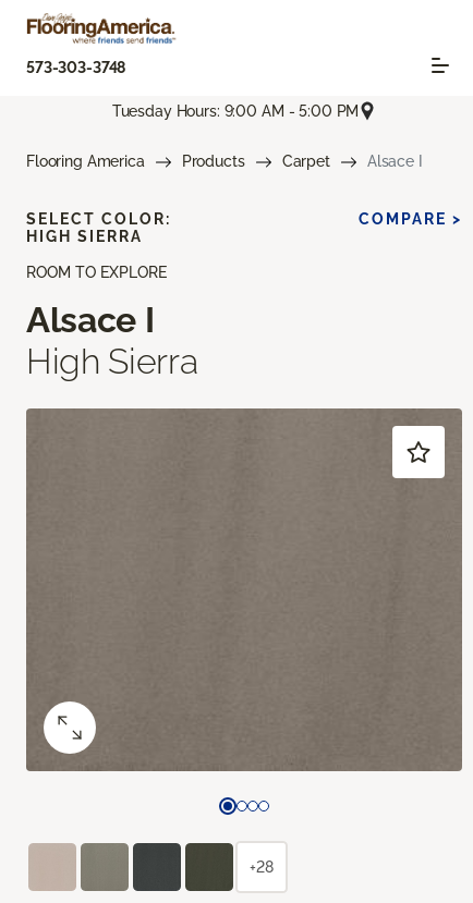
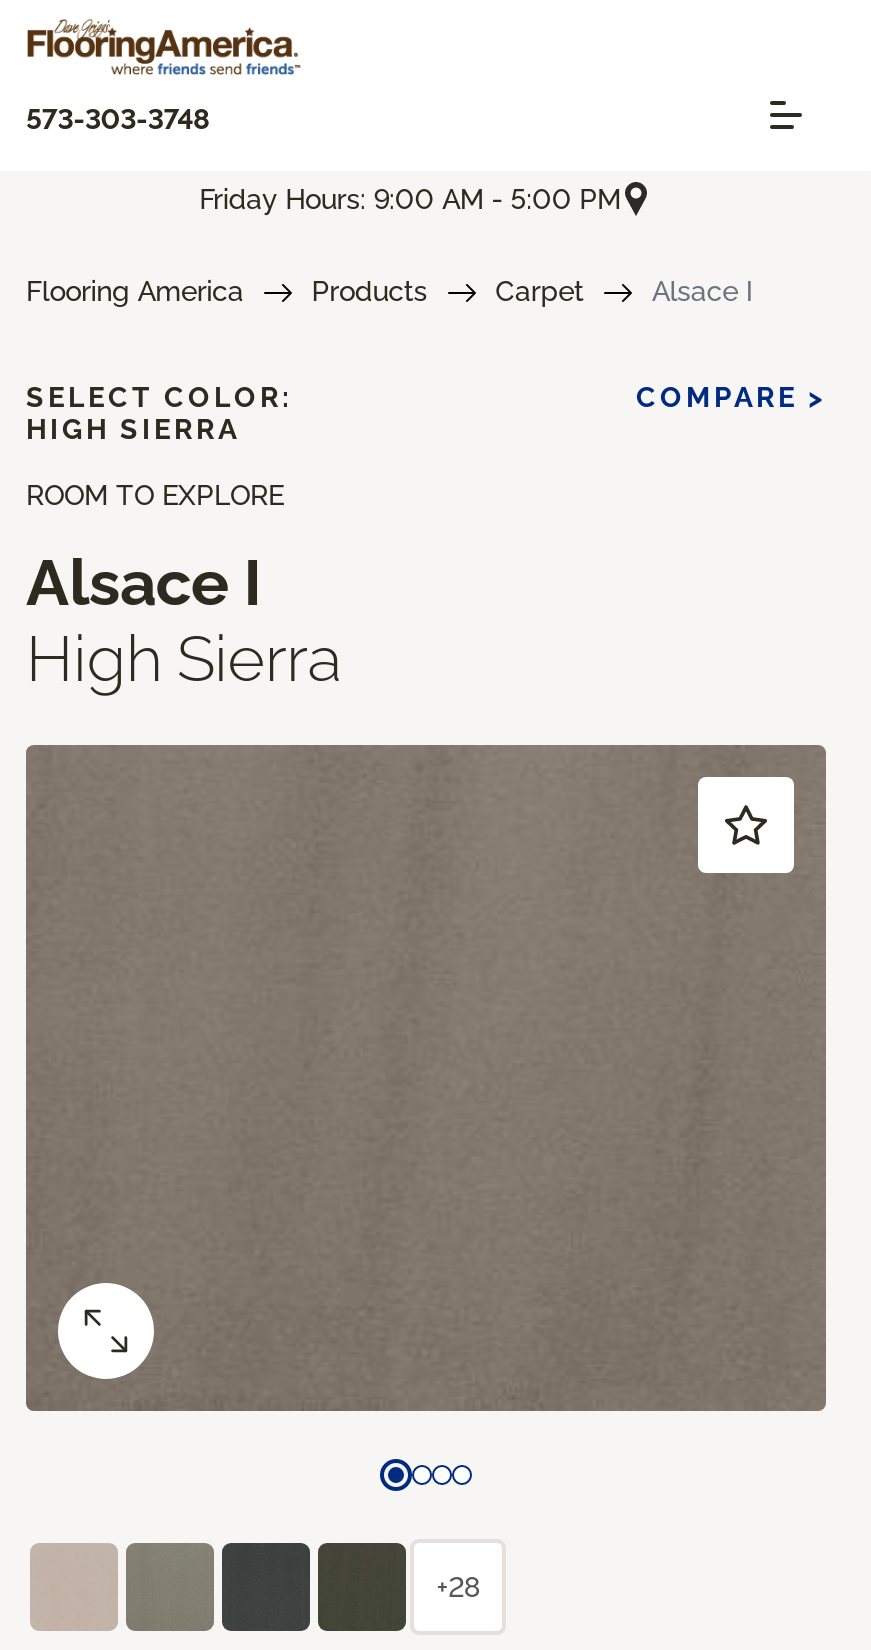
- Tuesday Hours: 9:00 AM - 5:00 PM
+ Friday Hours: 9:00 AM - 5:00 PM
